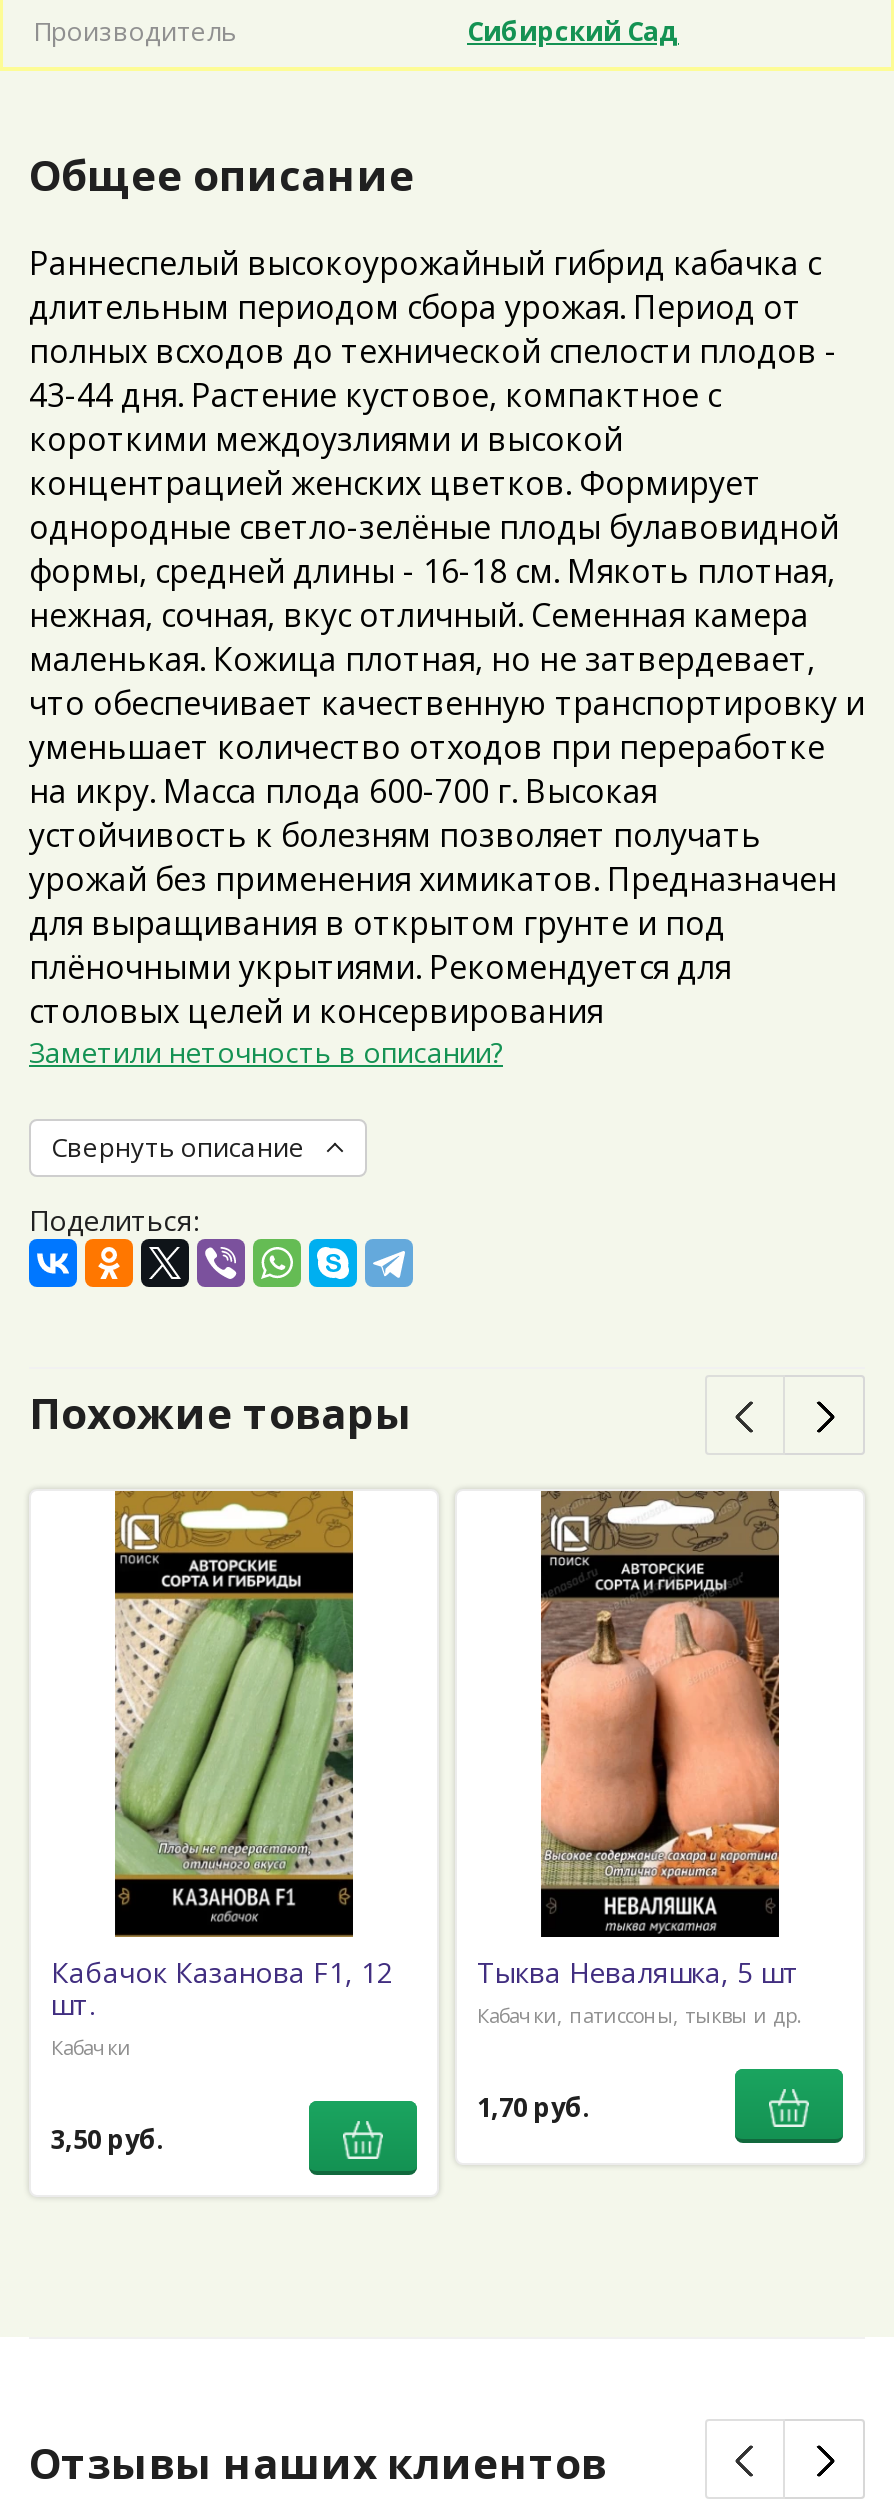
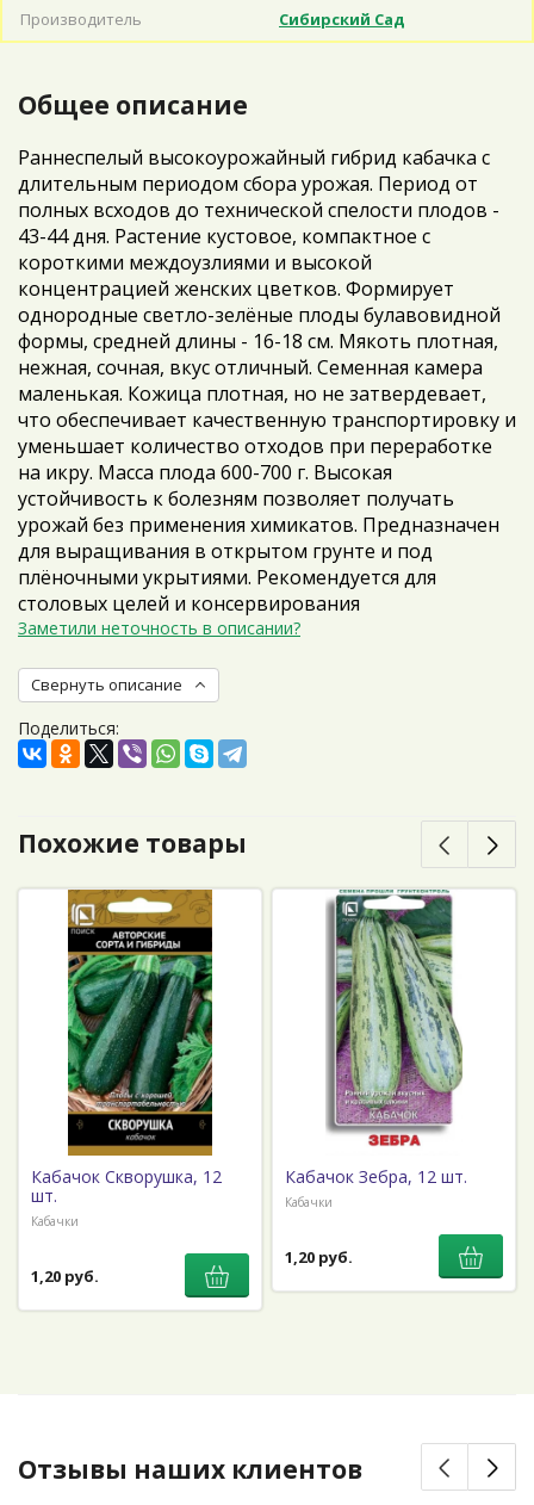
- [image]
- Тыква Неваляшка, 5 шт
- Кабачки, патиссоны, тыквы и др.
+ [image]
+ Кабачок Зебра, 12 шт.
+ Кабачки

- [image]
- Кабачок Казанова F1, 12
+ [image]
+ Кабачок Скворушка, 12

- 1,70 руб.
+ 1,20 руб.

- 3,50 руб.
+ 1,20 руб.
